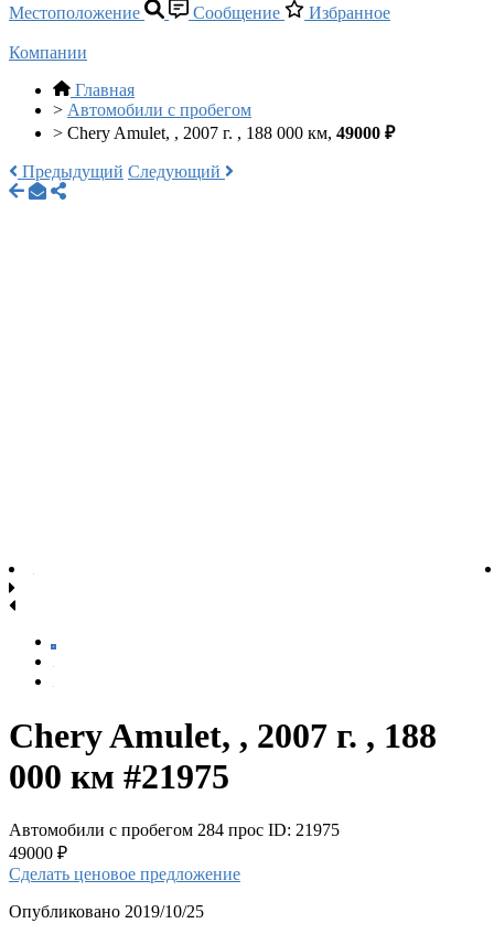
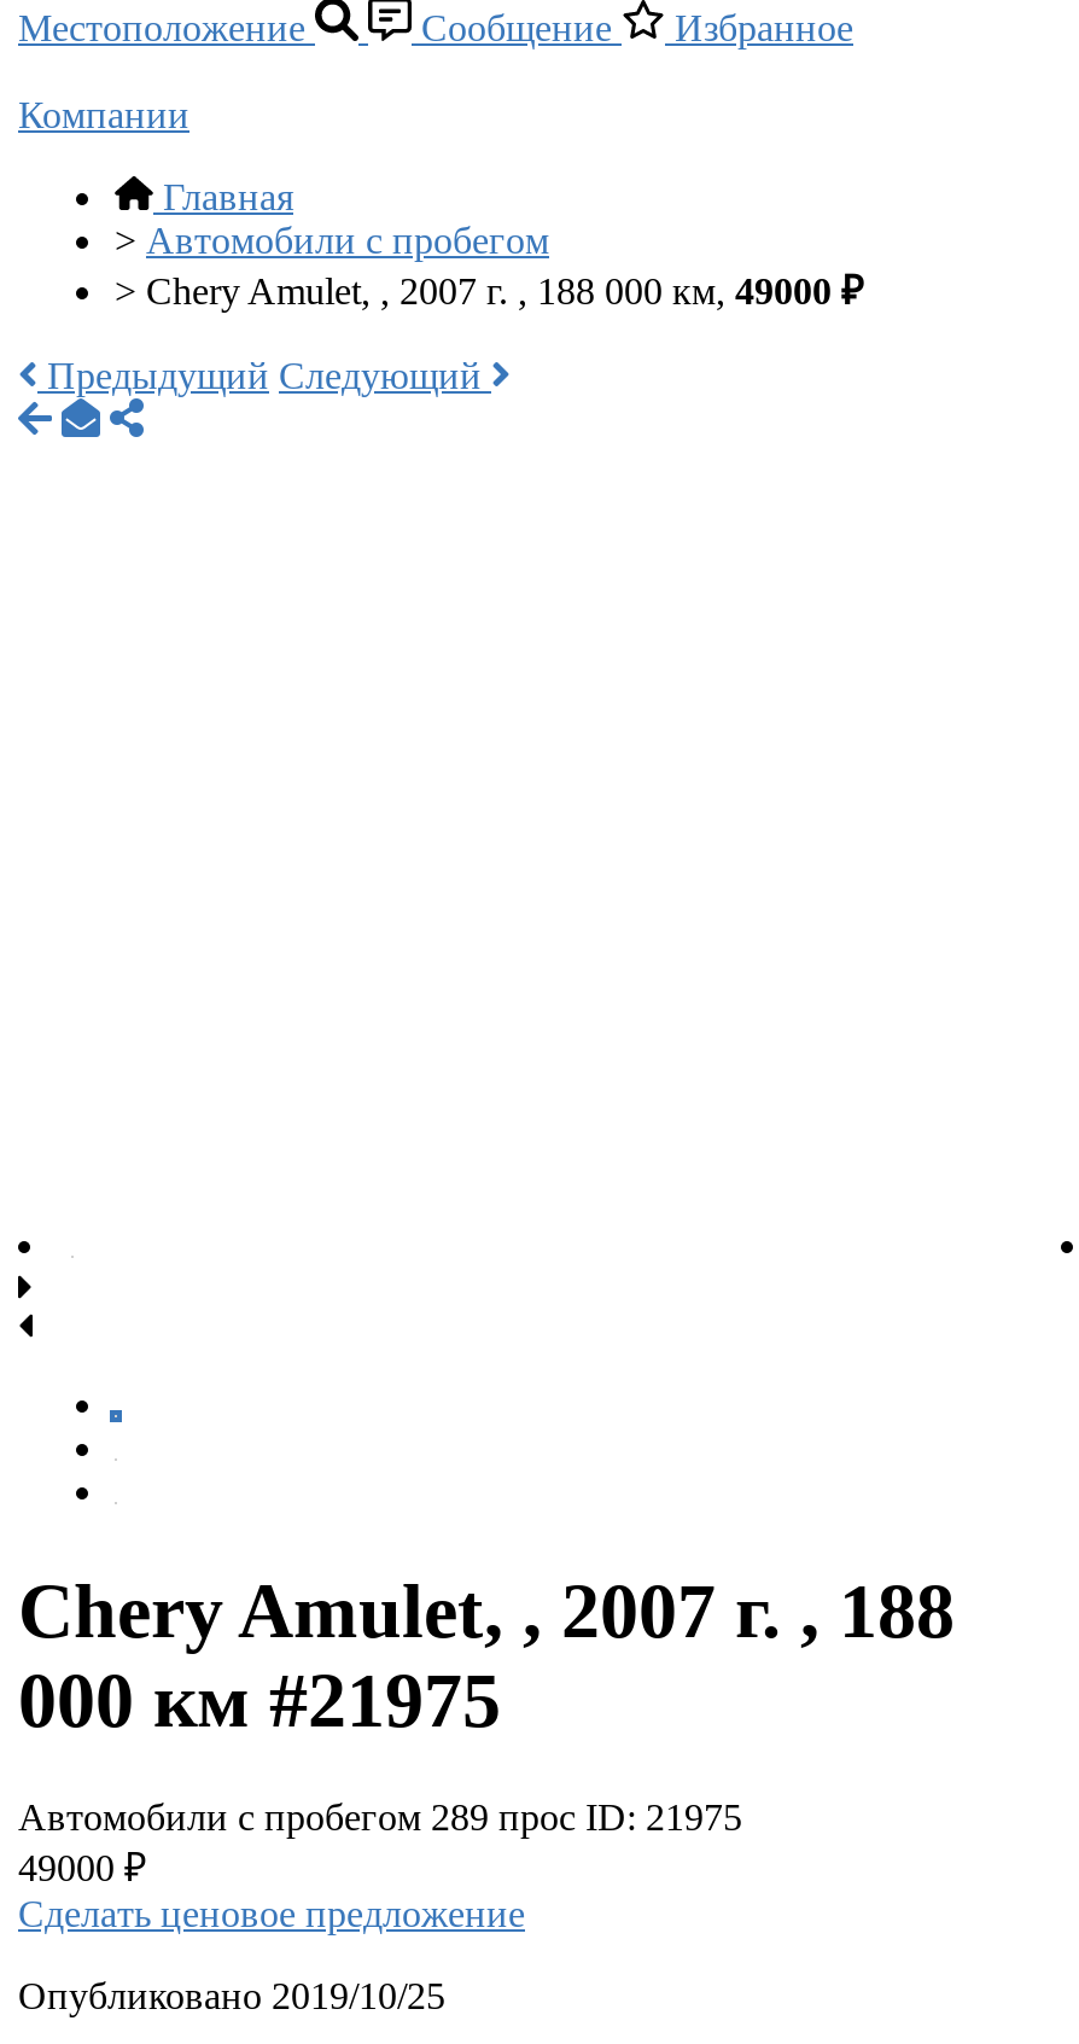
- Автомобили с пробегом 284 прос ID: 21975
+ Автомобили с пробегом 289 прос ID: 21975
